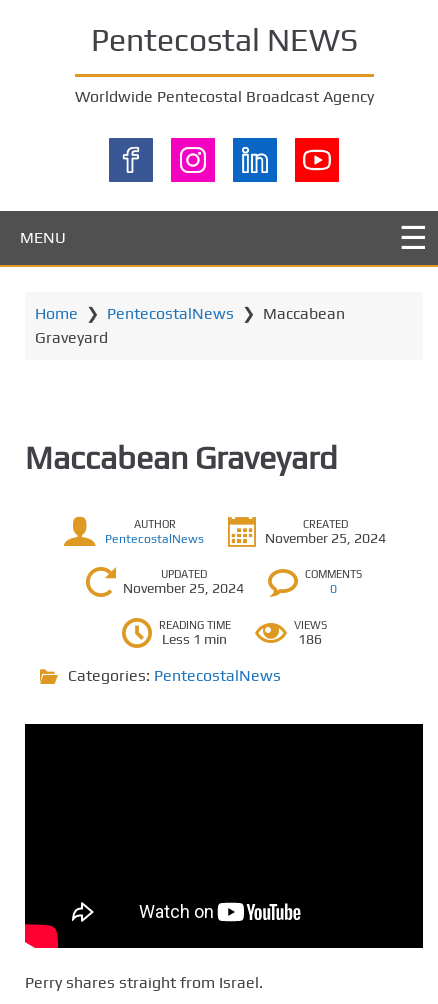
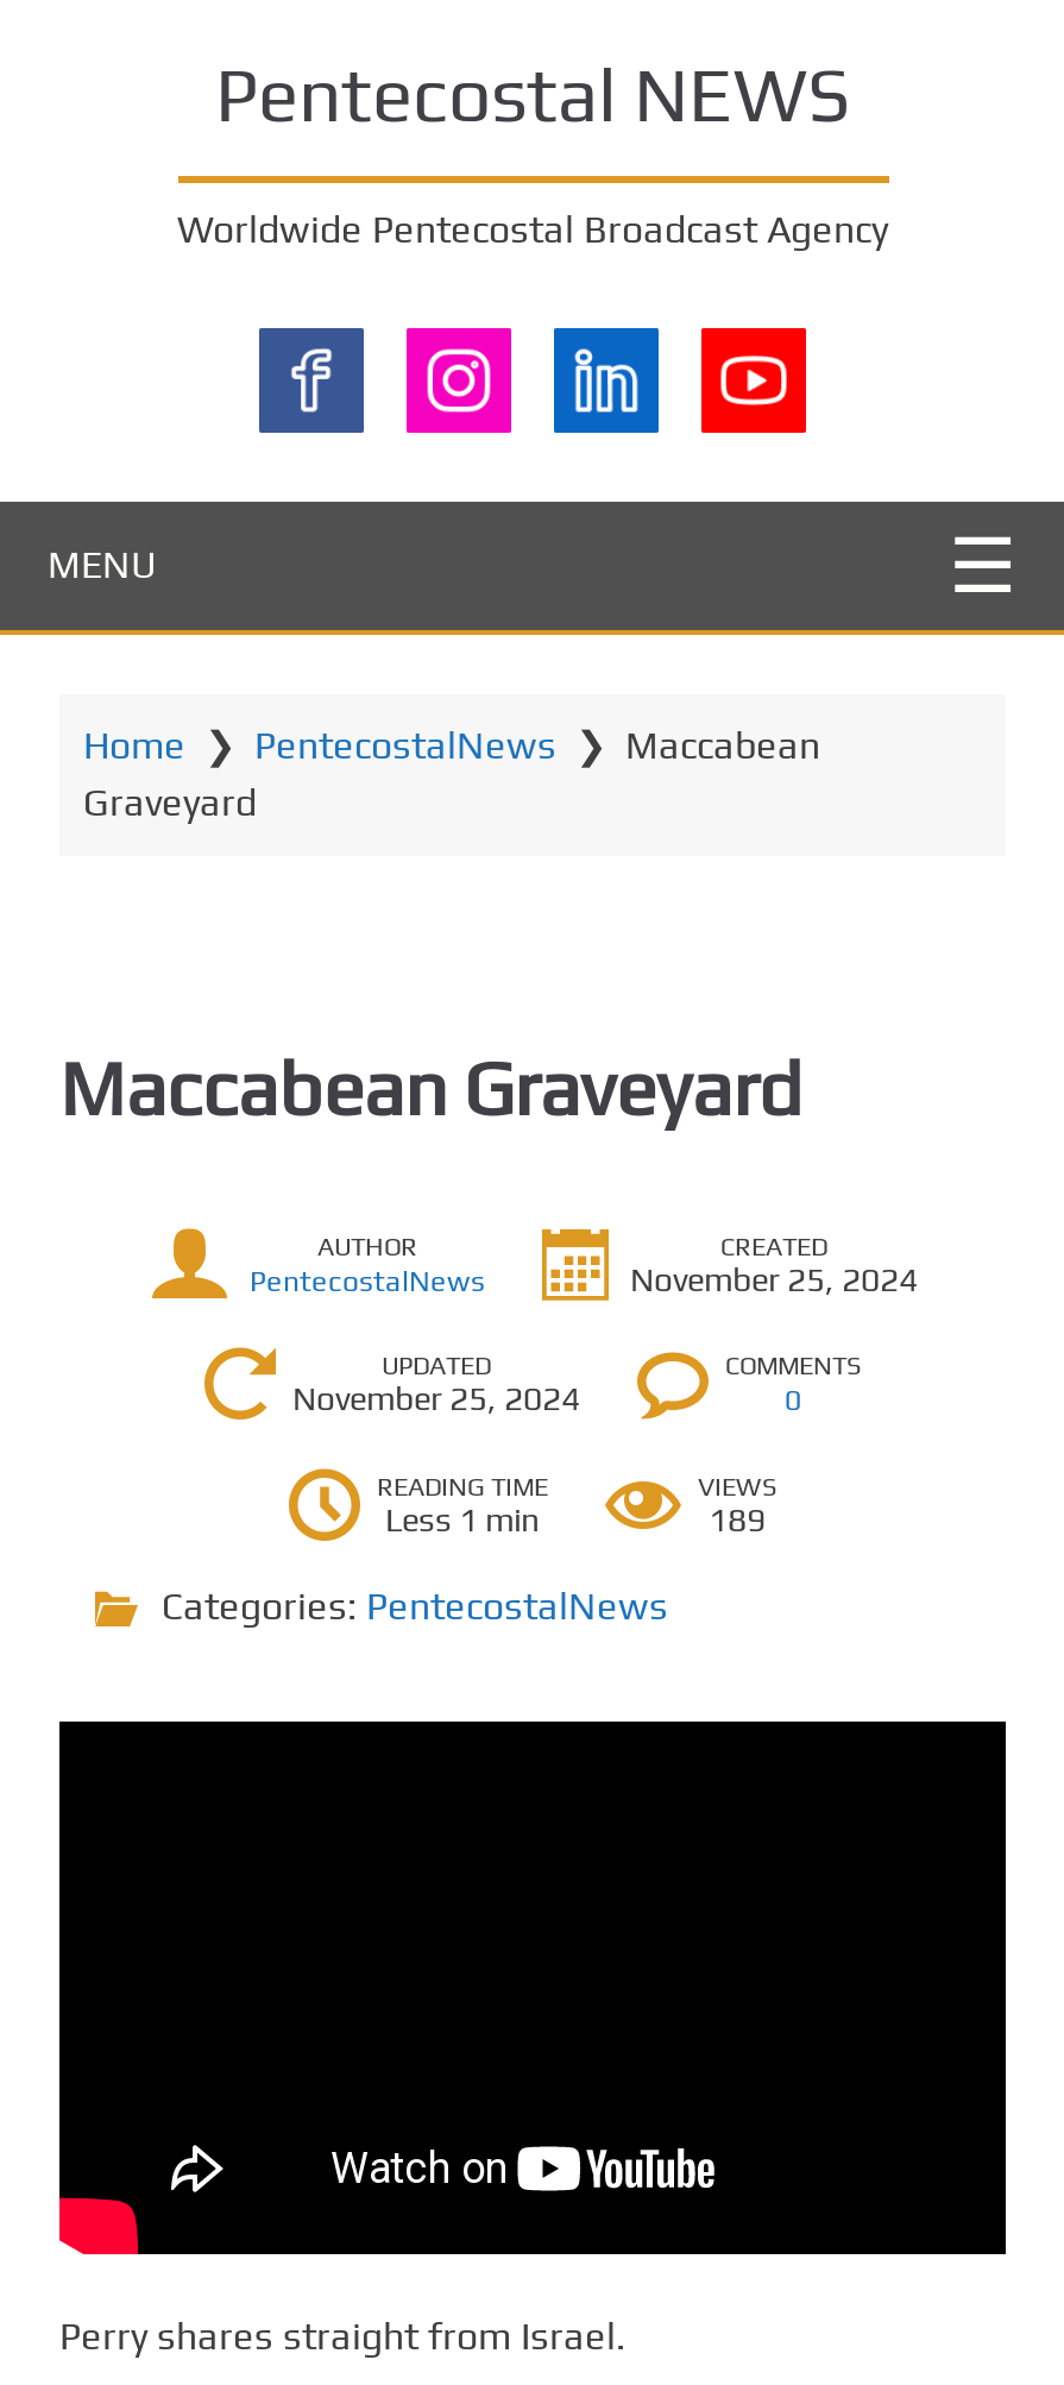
- 186
+ 189
